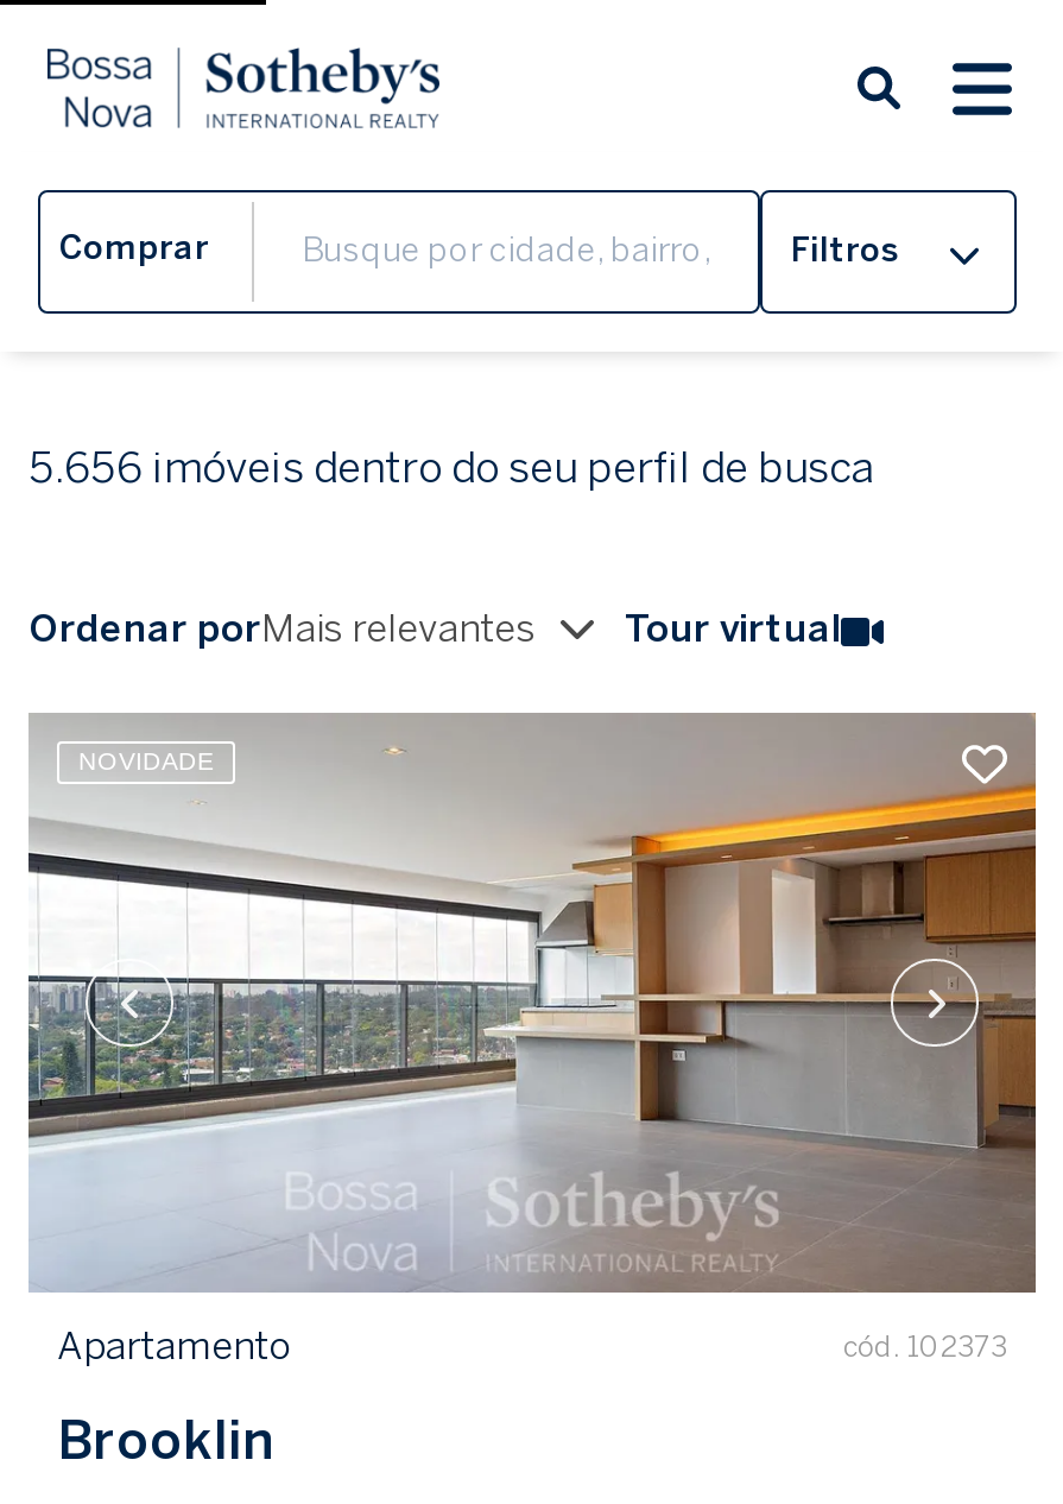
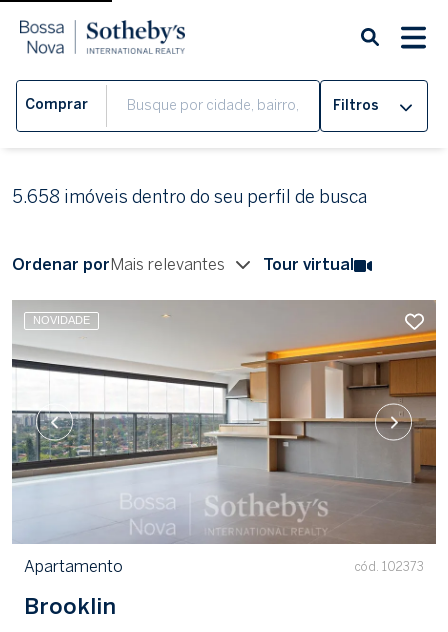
- 5.656 imóveis dentro do seu perfil de busca
+ 5.658 imóveis dentro do seu perfil de busca
